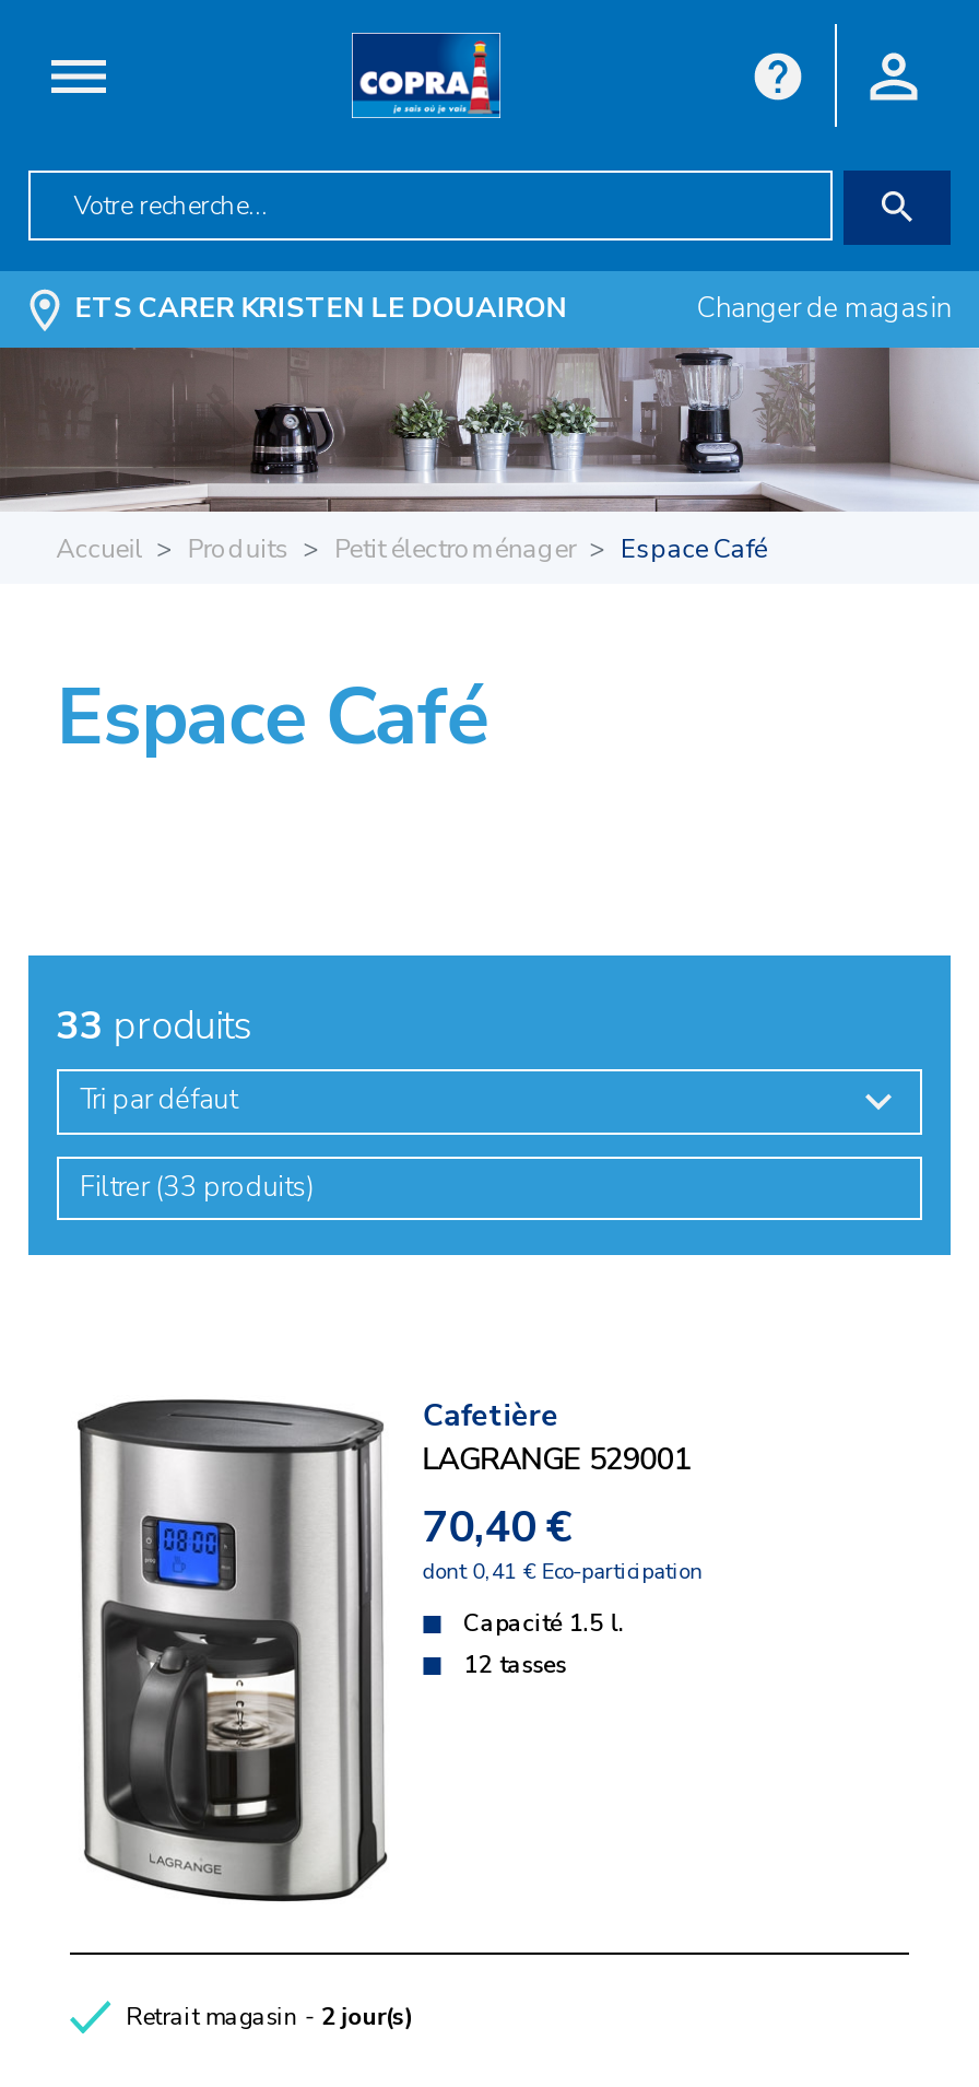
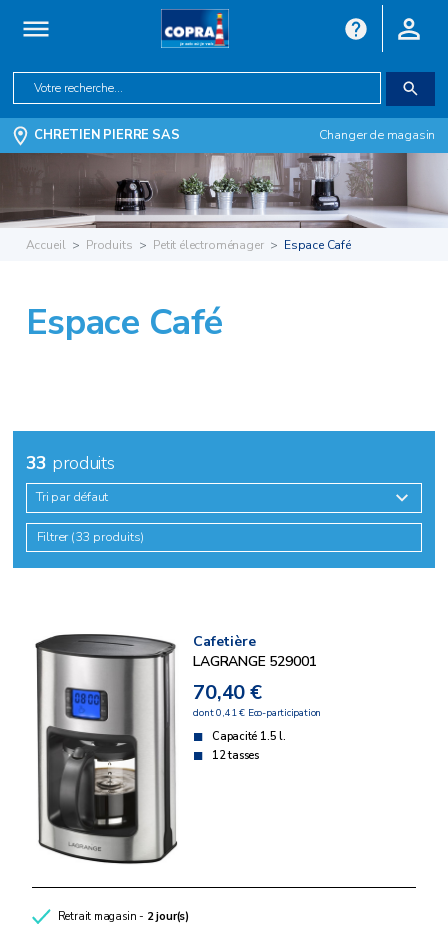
- ETS CARER KRISTEN LE DOUAIRON
+ CHRETIEN PIERRE SAS
